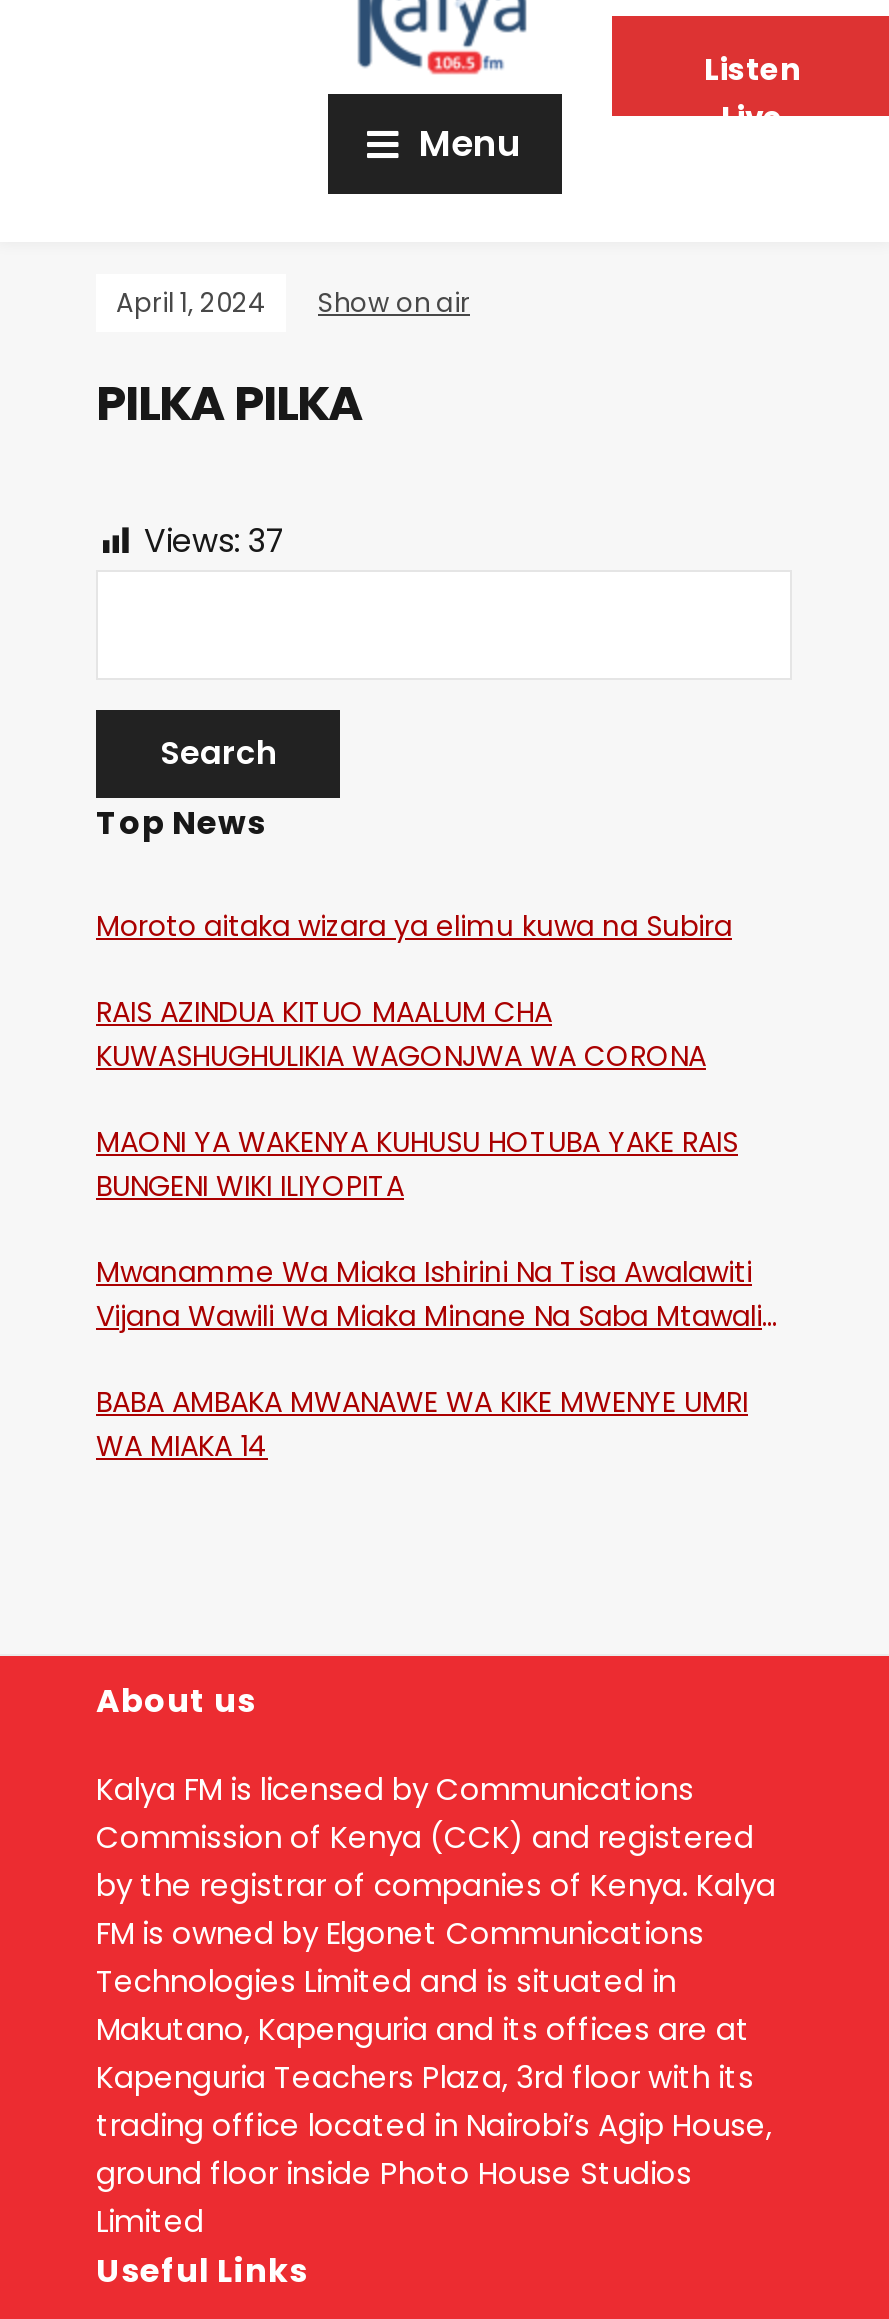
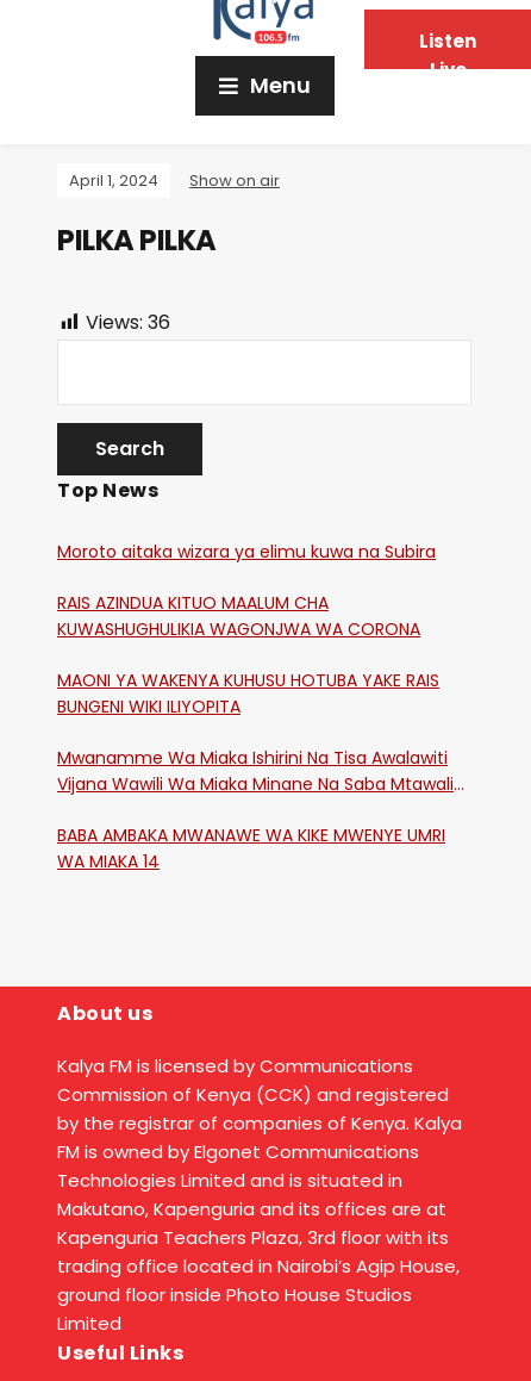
- Views: 37
+ Views: 36
